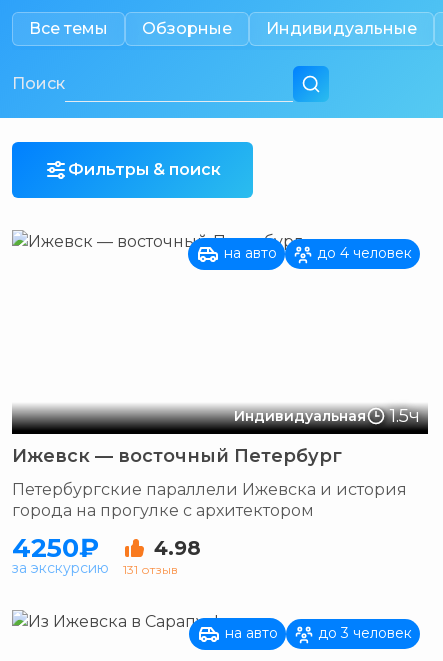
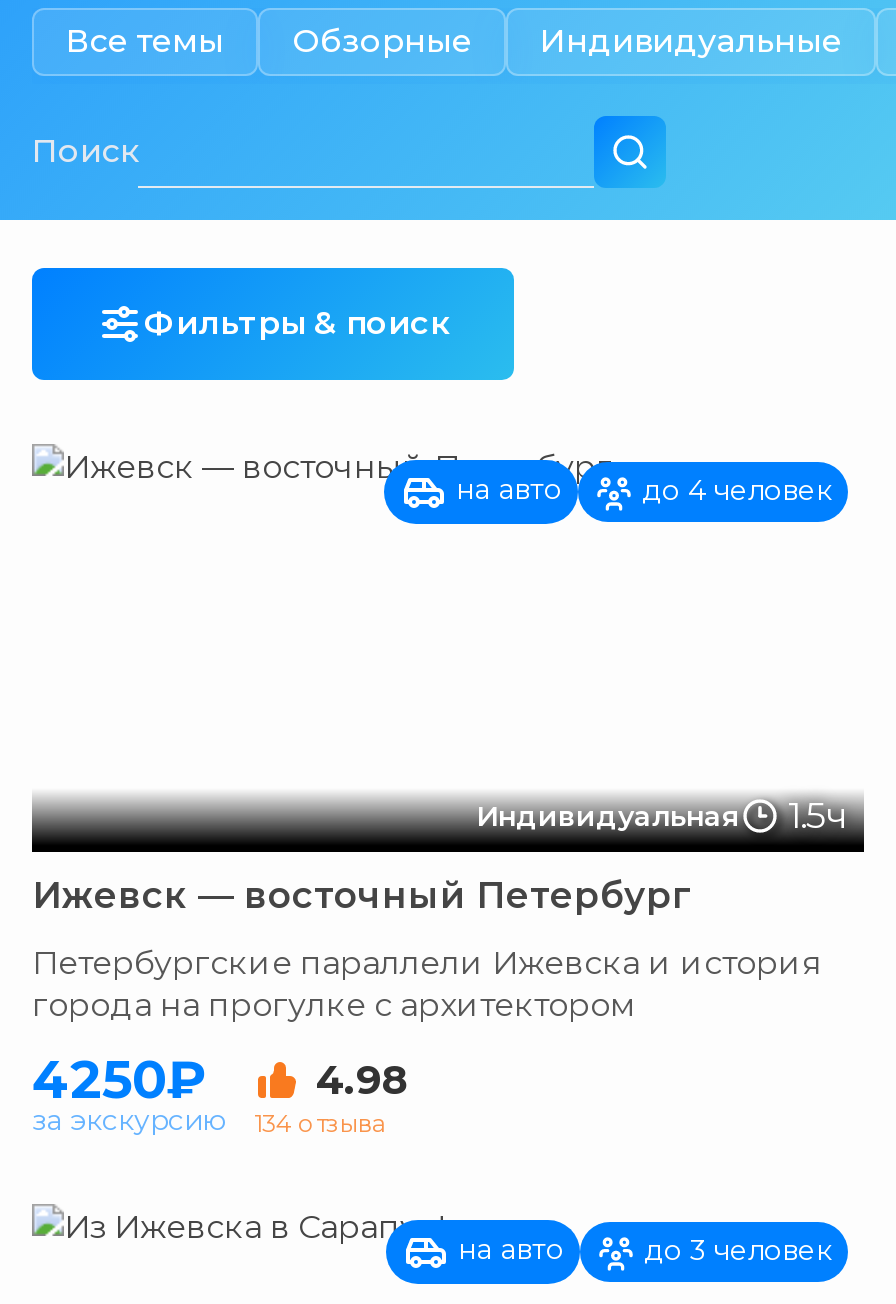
- за экскурсию 131 отзыв
+ за экскурсию 134 отзыва
